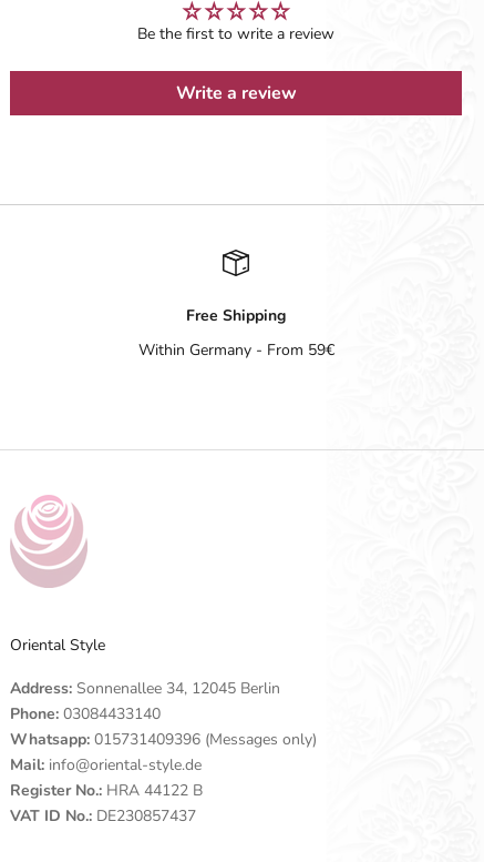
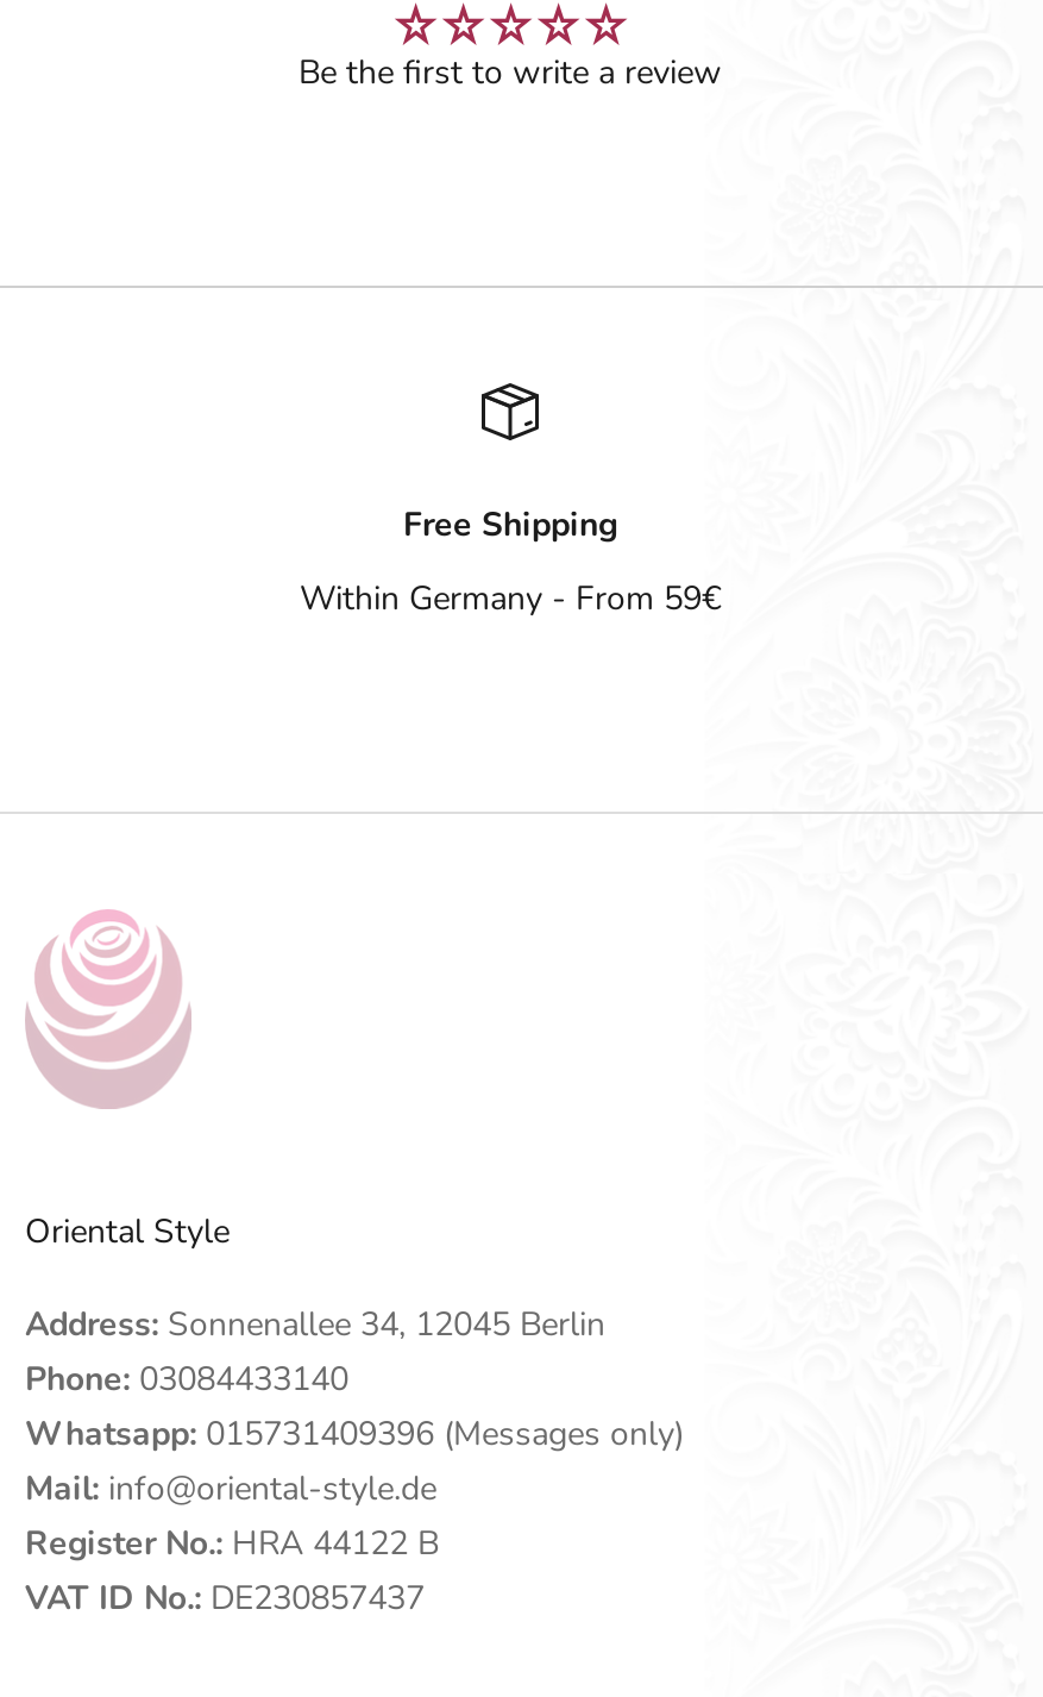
- Write a review
